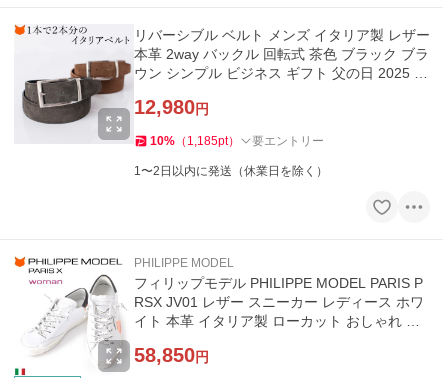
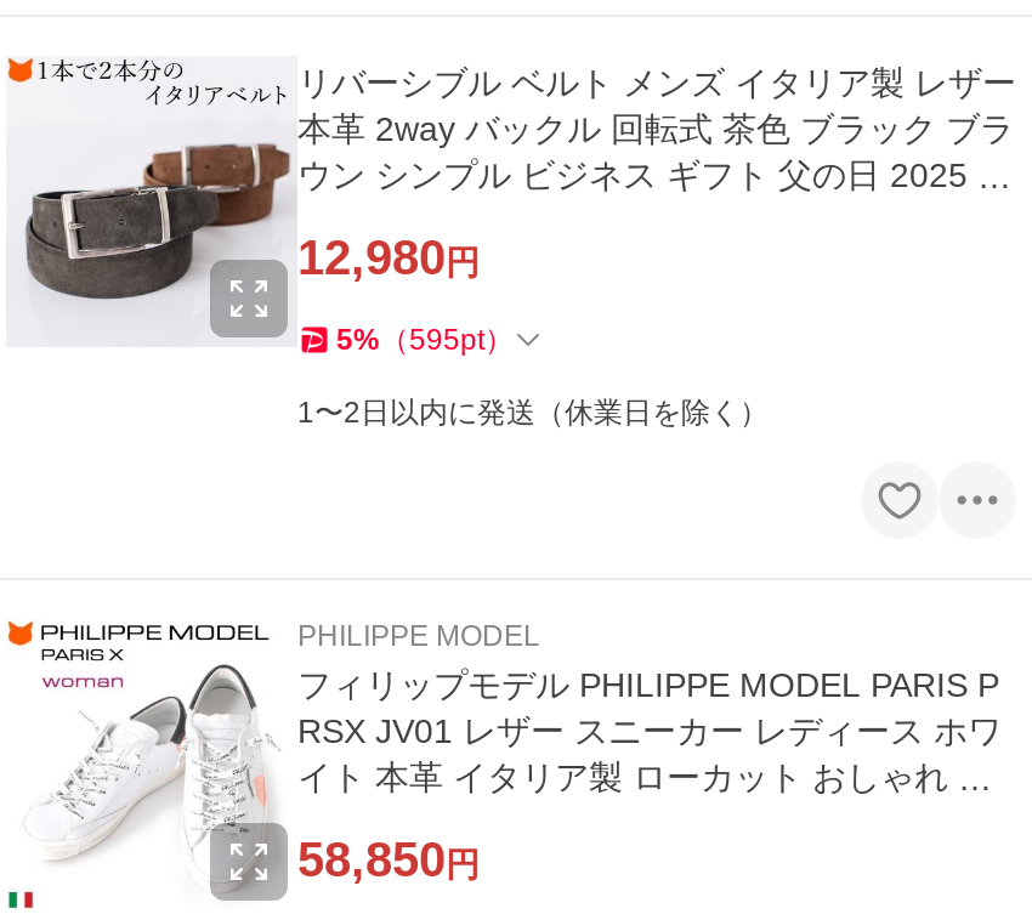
- 10%（1,185pt）
- 要エントリー
+ 5%（595pt）
